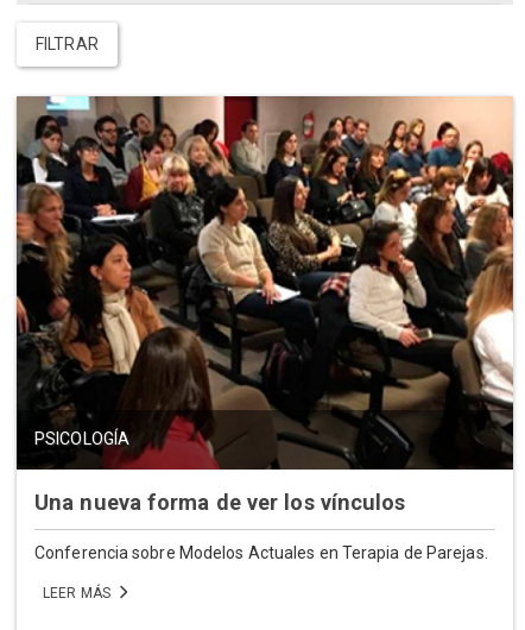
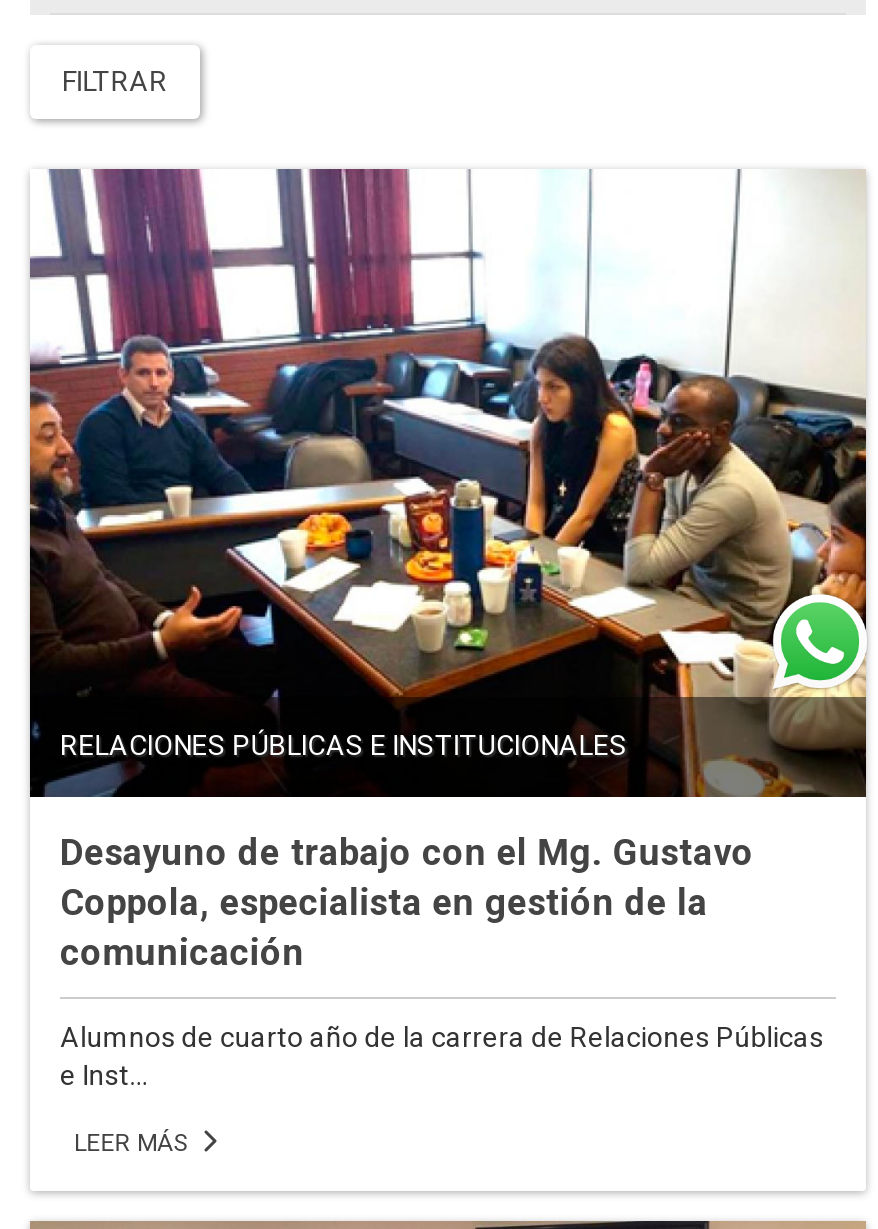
- [image]
- PSICOLOGÍA
+ [image]
+ RELACIONES PÚBLICAS E INSTITUCIONALES

- Una nueva forma de ver los vínculos
+ Desayuno de trabajo con el Mg. Gustavo
+ Coppola, especialista en gestión de la
+ comunicación

- Conferencia sobre Modelos Actuales en Terapia de Parejas.
+ Alumnos de cuarto año de la carrera de Relaciones Públicas
+ e Inst...
